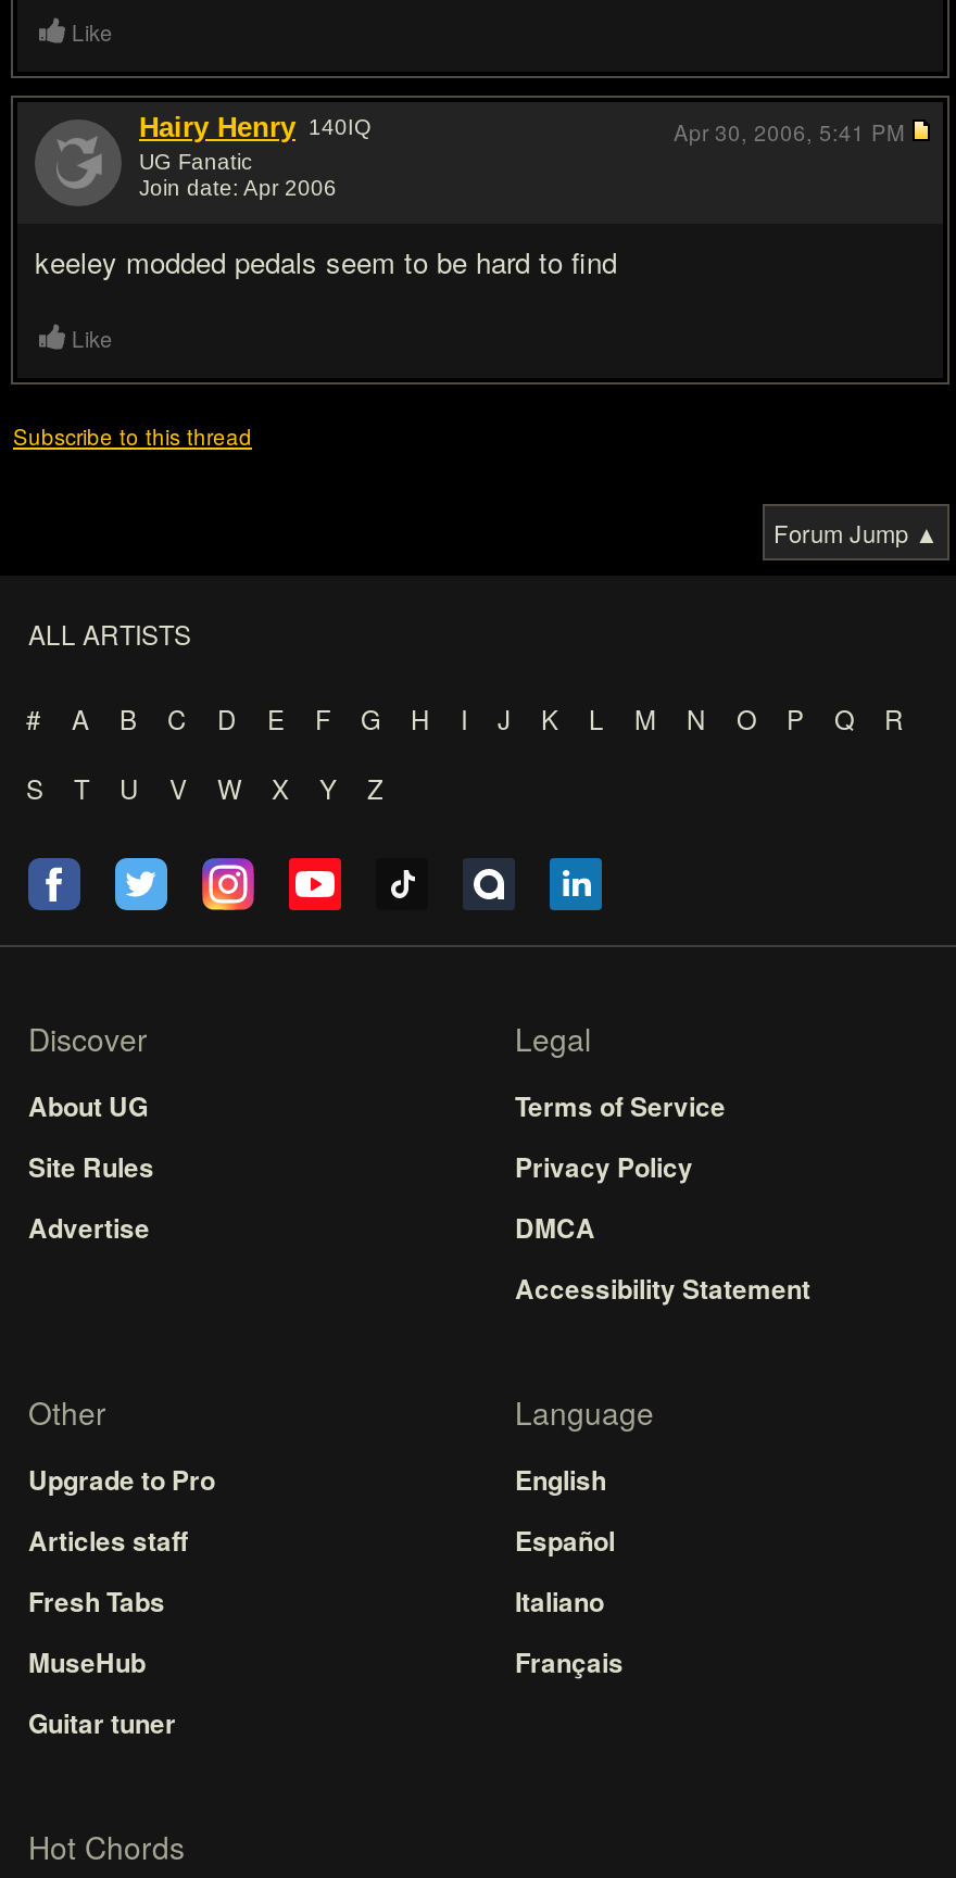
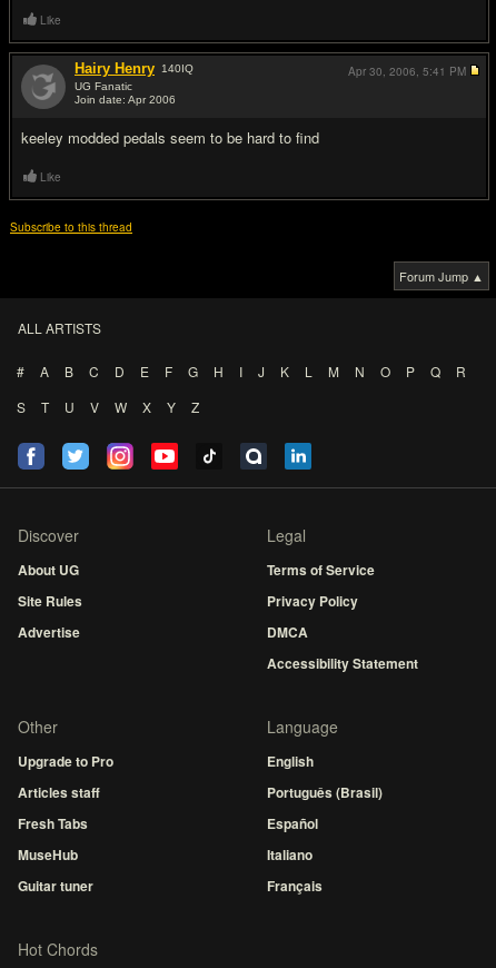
moved down: Español | Italiano | Français

+ Português (Brasil)
